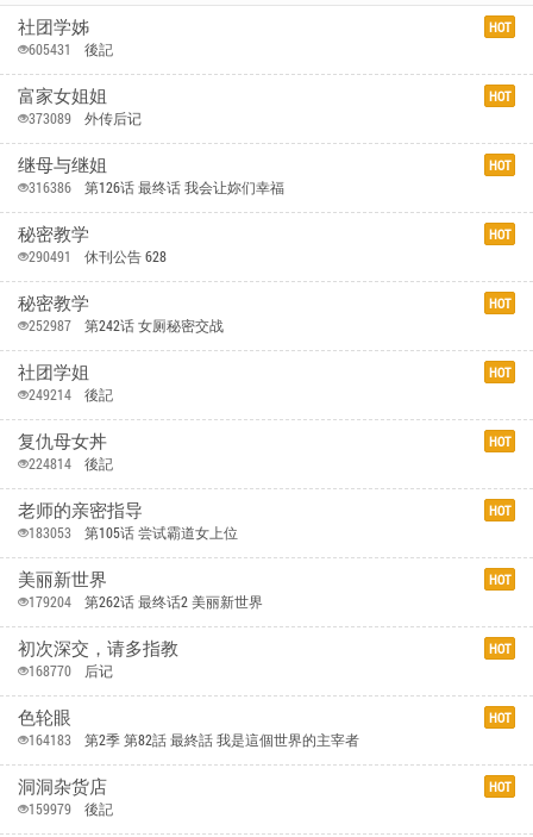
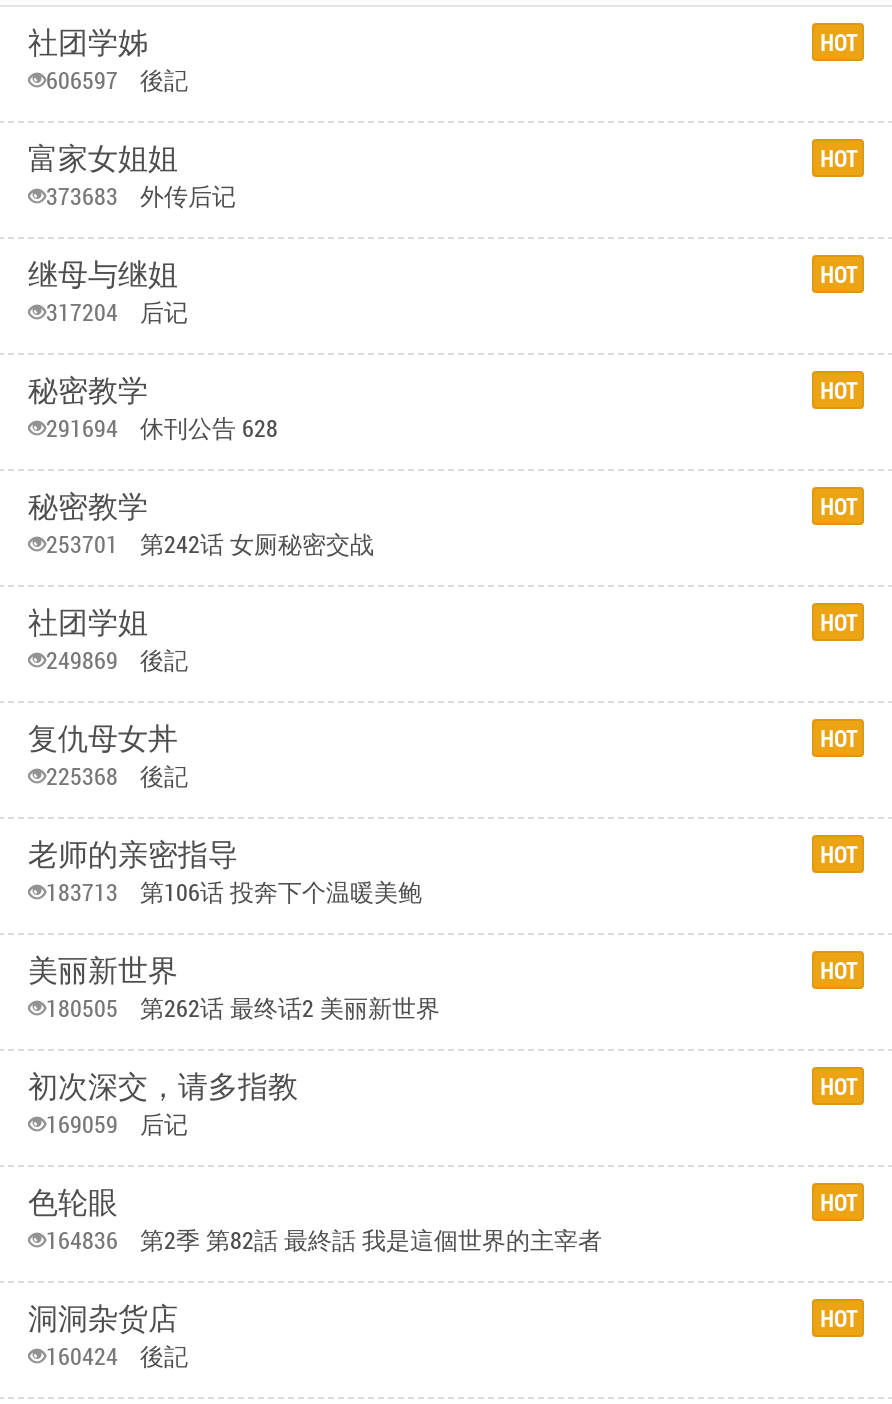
- 605431 後記
+ 606597 後記

- 373089 外传后记
+ 373683 外传后记

- 316386
- 第126话 最终话 我会让妳们幸福
+ 317204
+ 后记

- 290491 休刊公告 628
+ 291694 休刊公告 628

- 252987 第242话 女厕秘密交战
+ 253701 第242话 女厕秘密交战

- 249214 後記
+ 249869 後記

- 224814 後記
+ 225368 後記

- 183053
- 第105话 尝试霸道女上位
+ 183713
+ 第106话 投奔下个温暖美鲍

- 179204 第262话 最终话2 美丽新世界
+ 180505 第262话 最终话2 美丽新世界

- 168770 后记
+ 169059 后记

- 164183 第2季 第82話 最終話 我是這個世界的主宰者
+ 164836 第2季 第82話 最終話 我是這個世界的主宰者

- 159979 後記
+ 160424 後記
